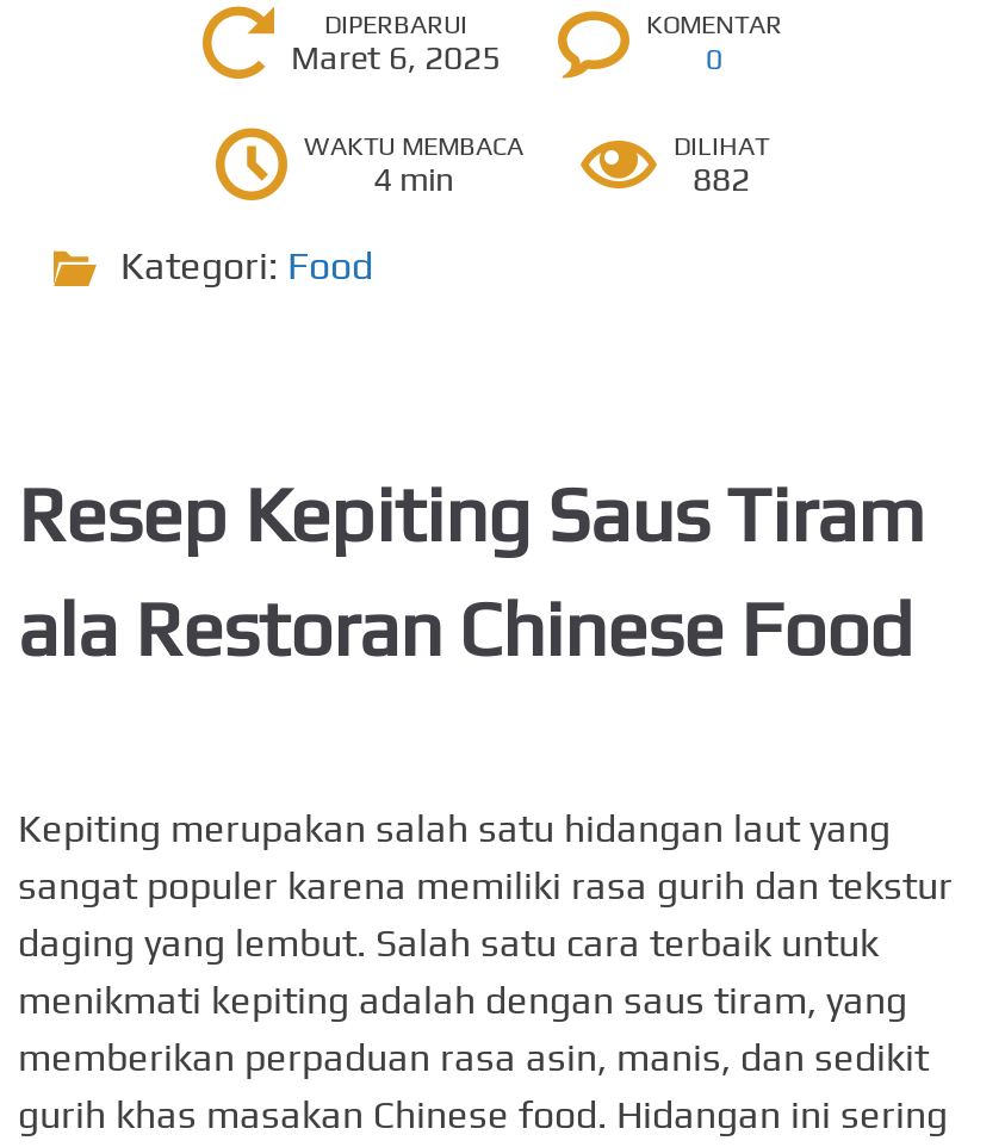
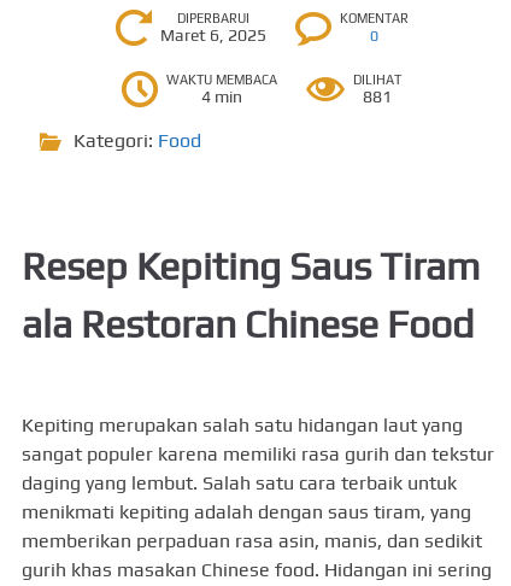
- 882
+ 881
